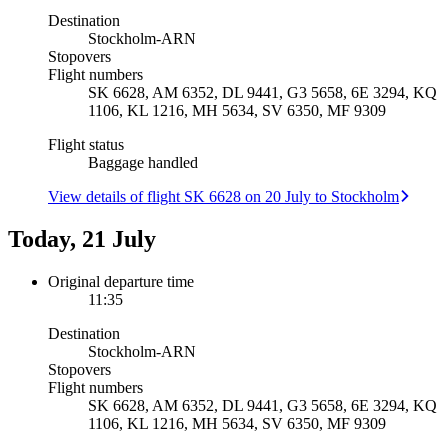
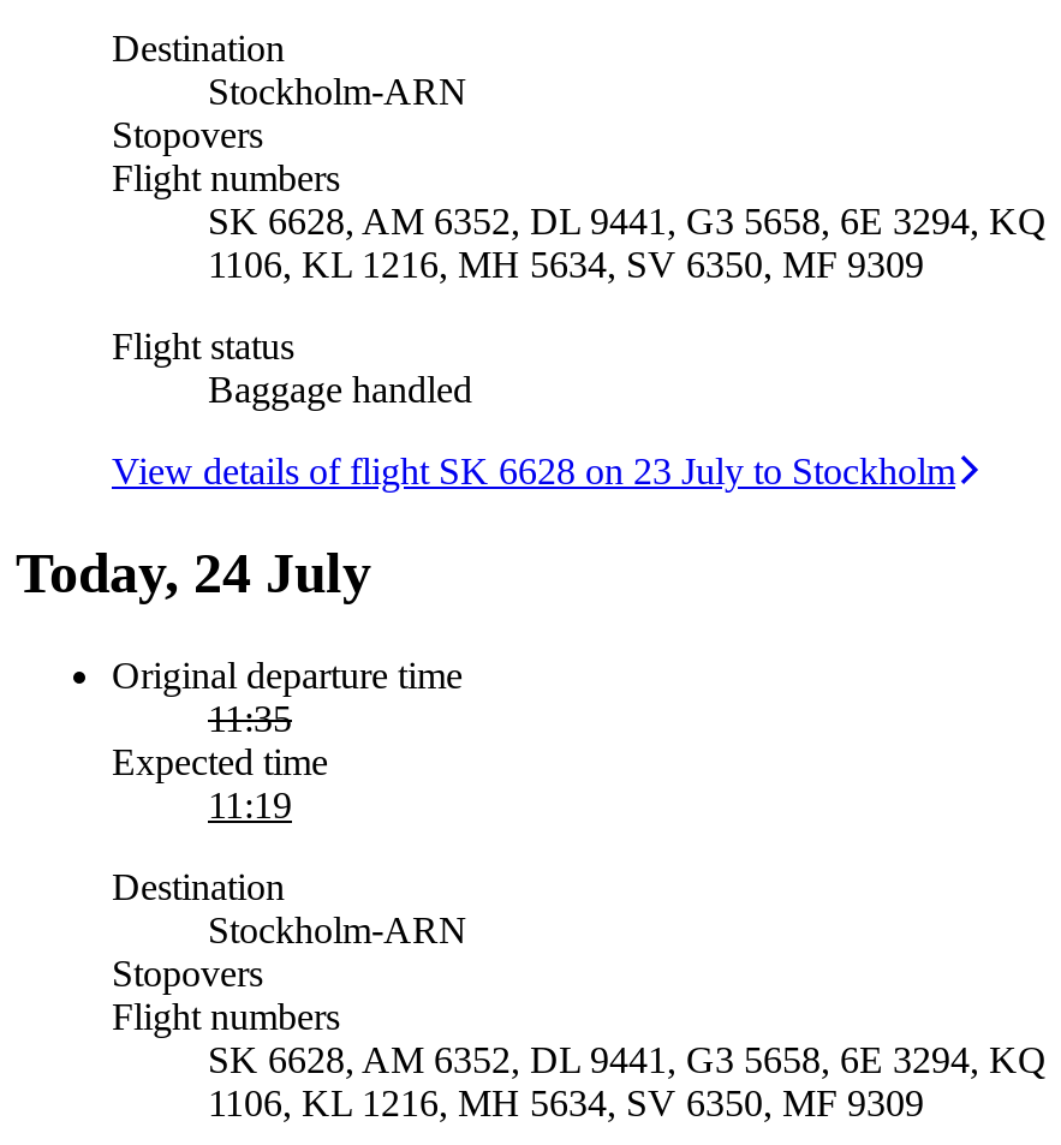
- View details of flight SK 6628 on 20 July to Stockholm
+ View details of flight SK 6628 on 23 July to Stockholm

- Today, 21 July
+ Today, 24 July

+ Expected time
+ 11:19
